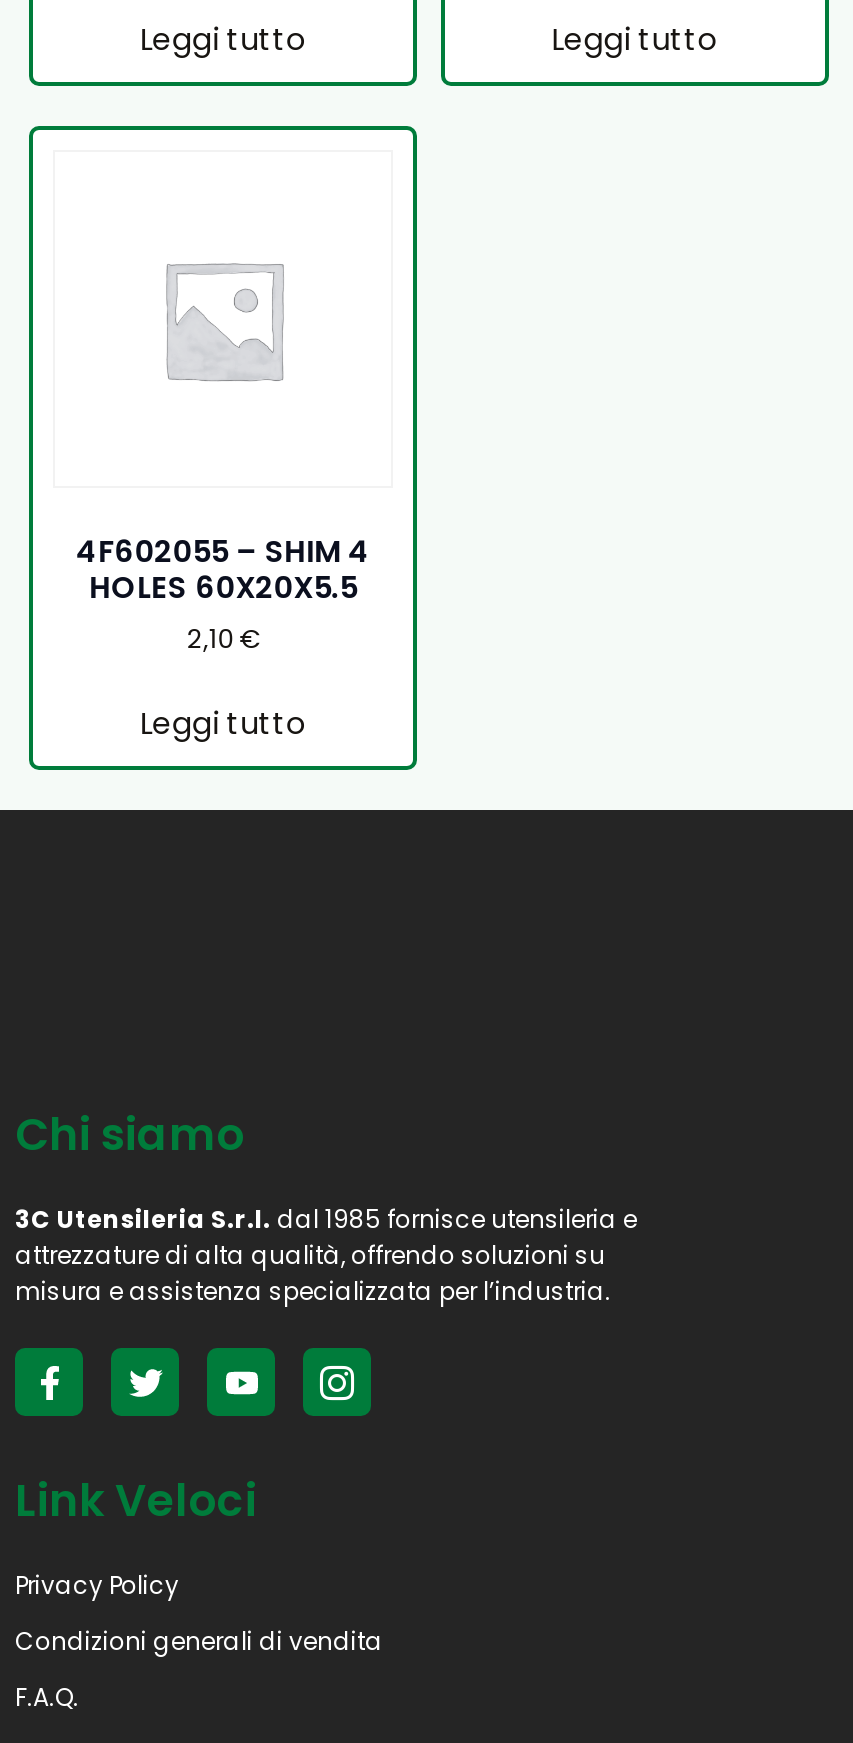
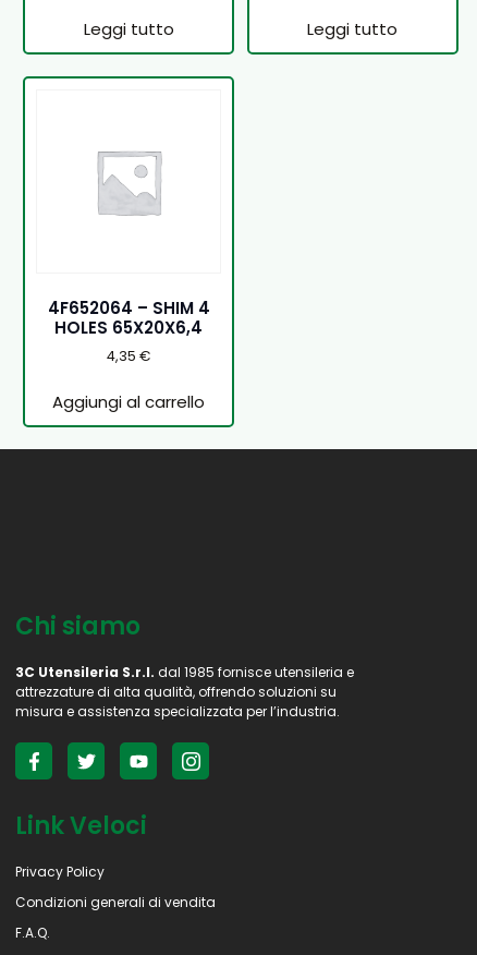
- 4F602055 – SHIM 4
- HOLES 60X20X5.5
- 2,10 €
+ 4F652064 – SHIM 4
+ HOLES 65X20X6,4
+ 4,35 €

- Leggi tutto
+ Aggiungi al carrello
